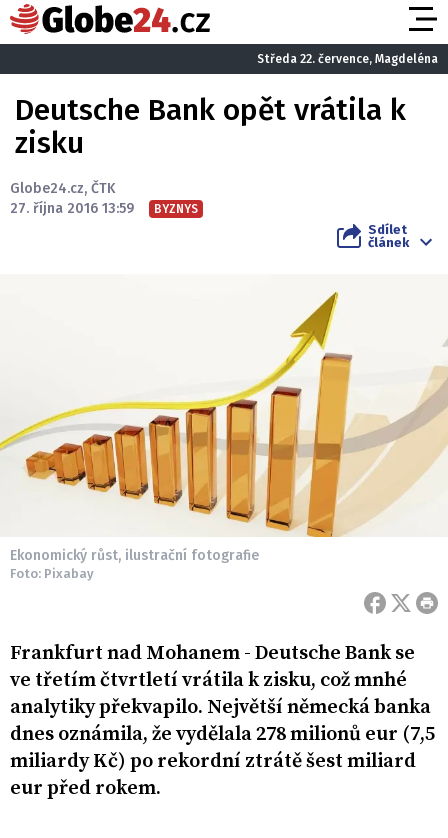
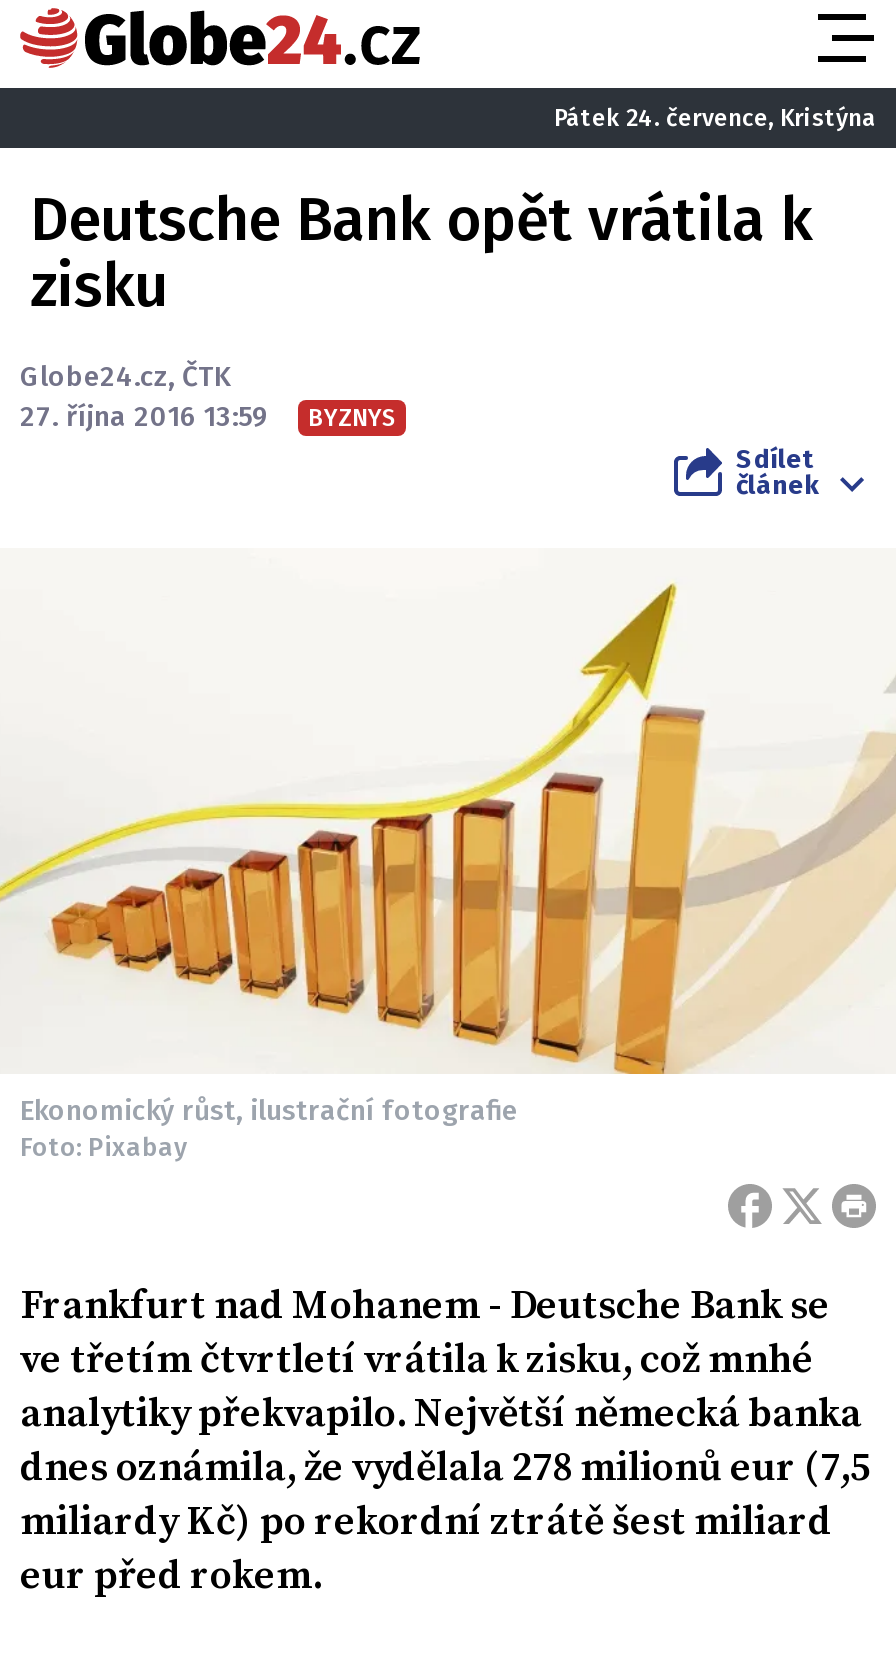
- Středa 22. července, Magdeléna
+ Pátek 24. července, Kristýna
